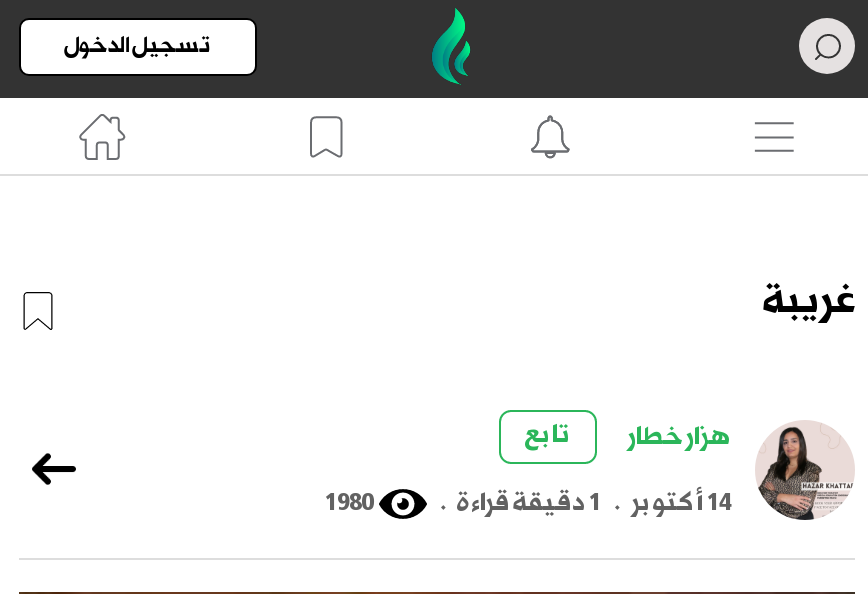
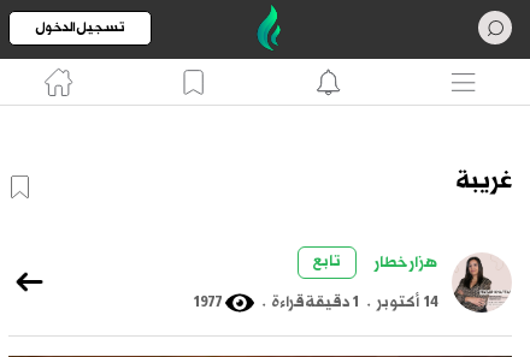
- 1980
+ 1977
